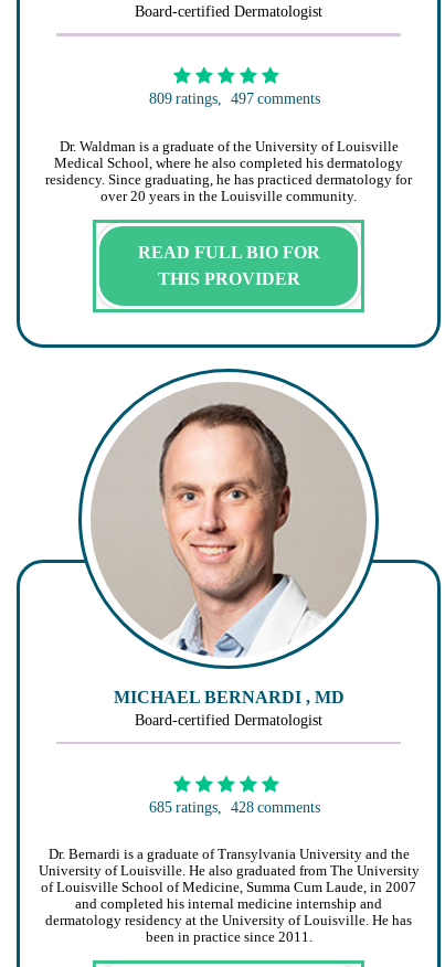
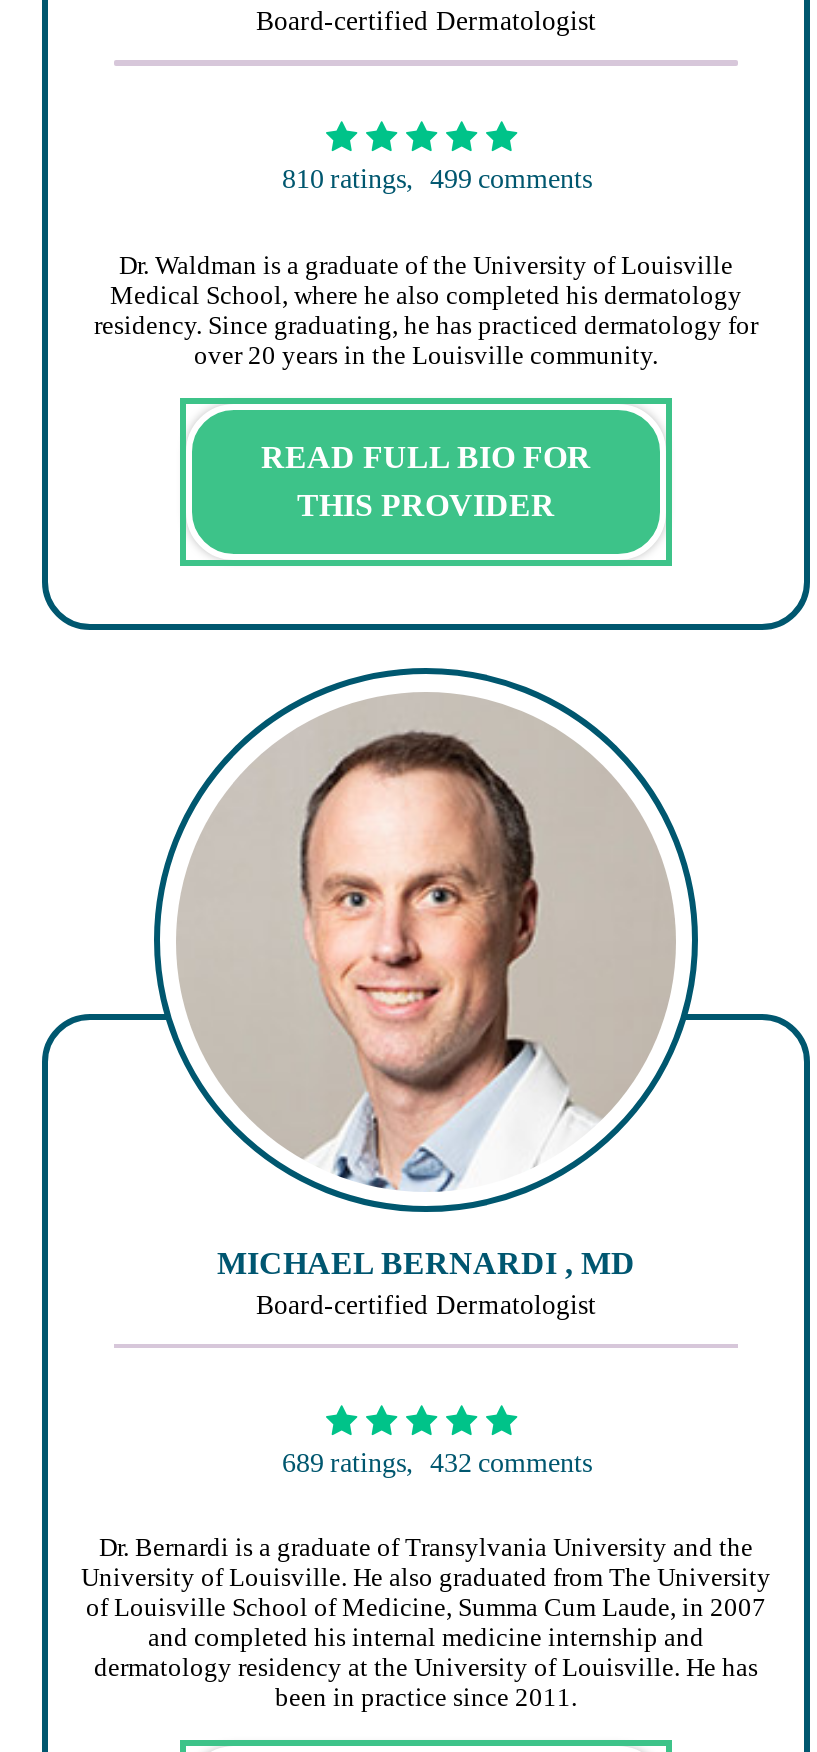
- 809 ratings, 497 comments
+ 810 ratings, 499 comments

- 685 ratings, 428 comments
+ 689 ratings, 432 comments
